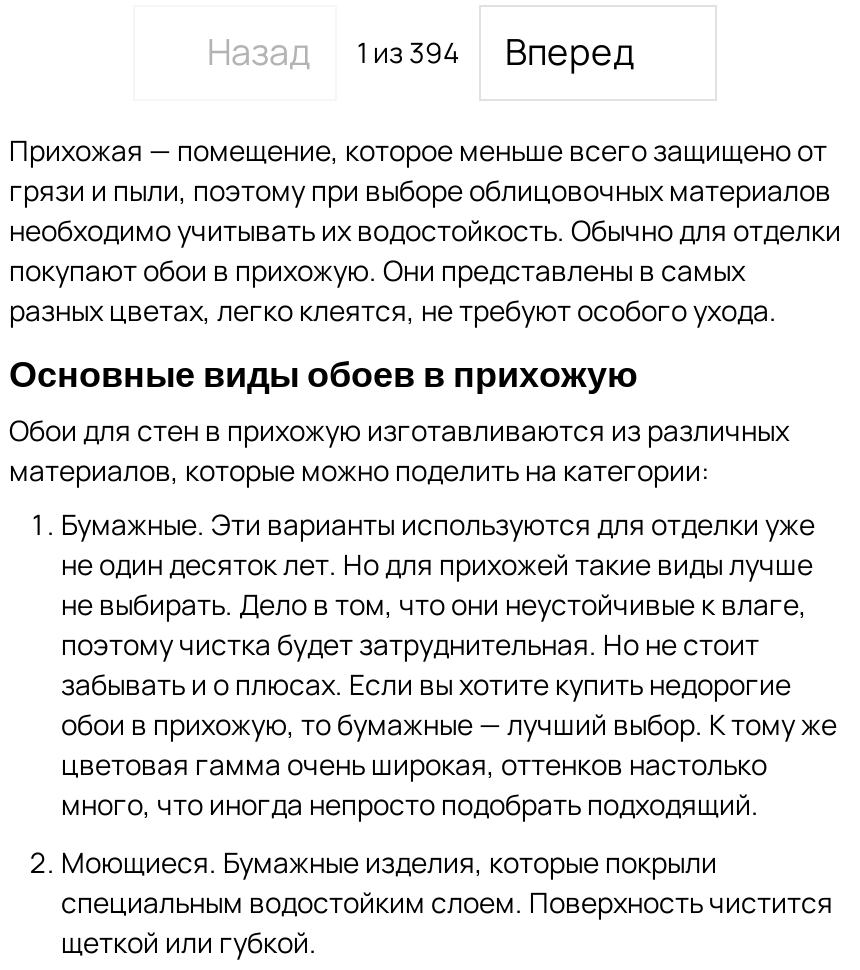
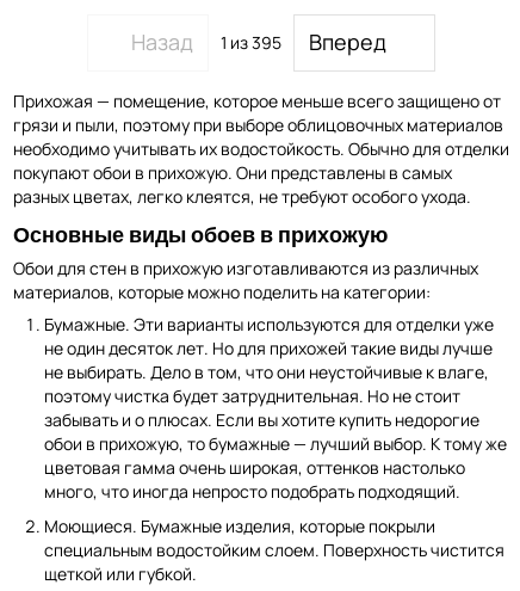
- Назад 1 из 394 Вперед
+ Назад 1 из 395 Вперед
